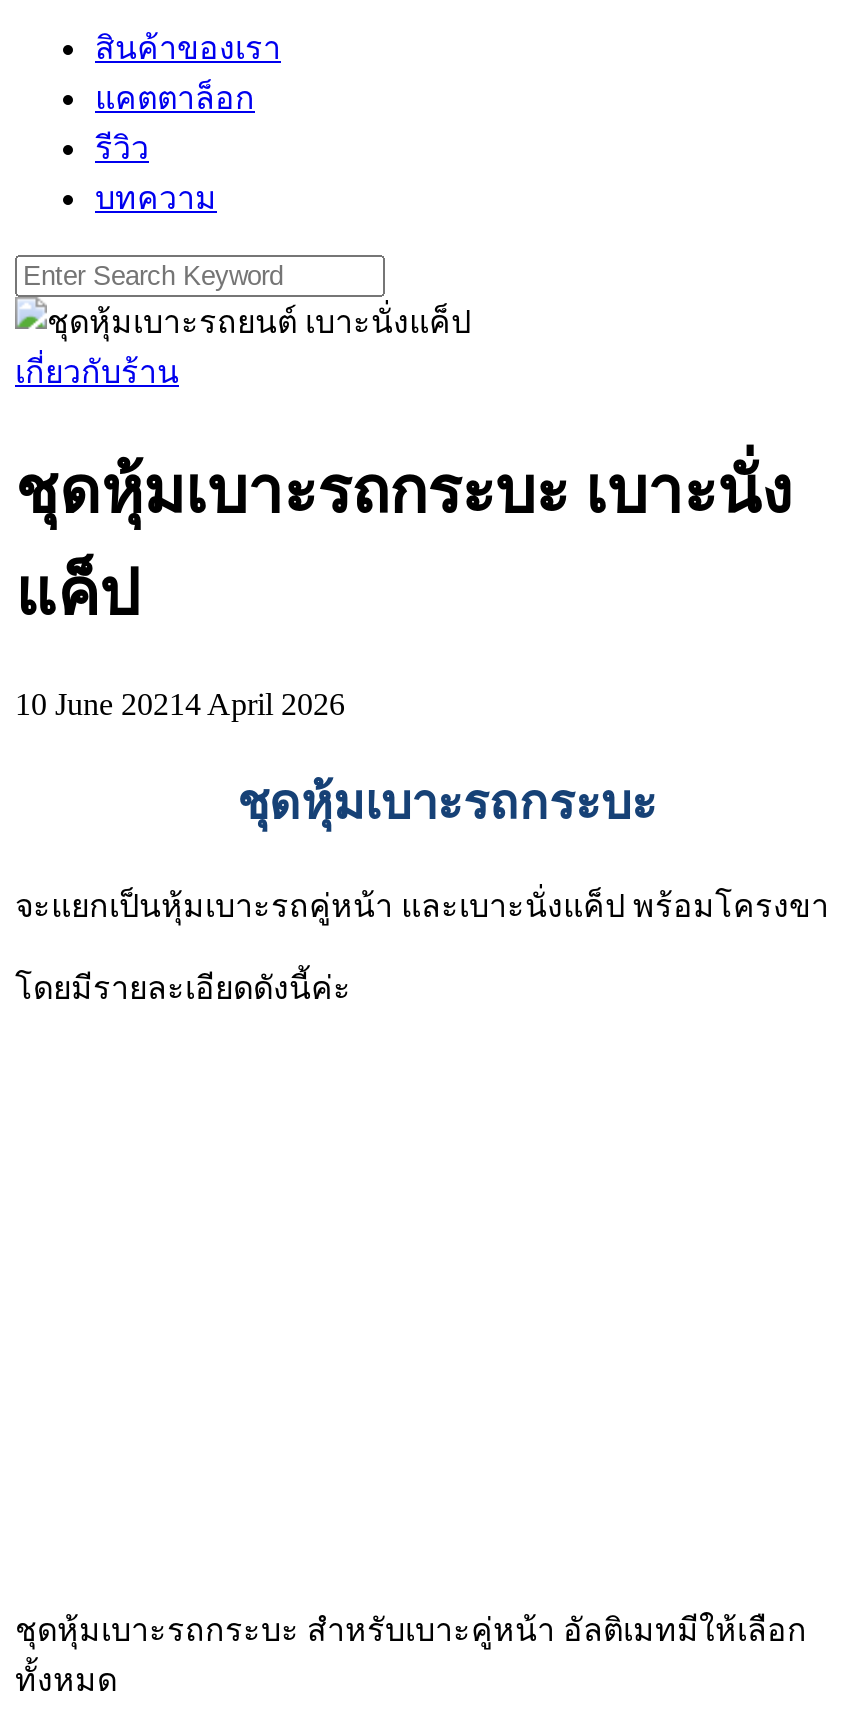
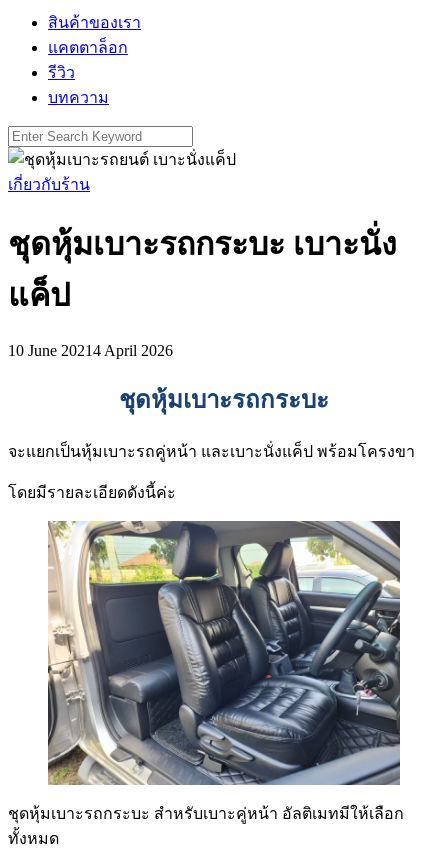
+ [image]
